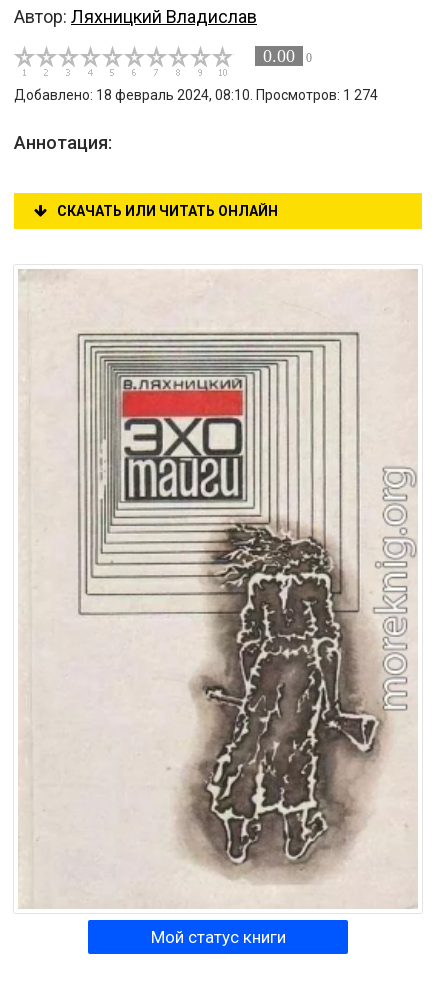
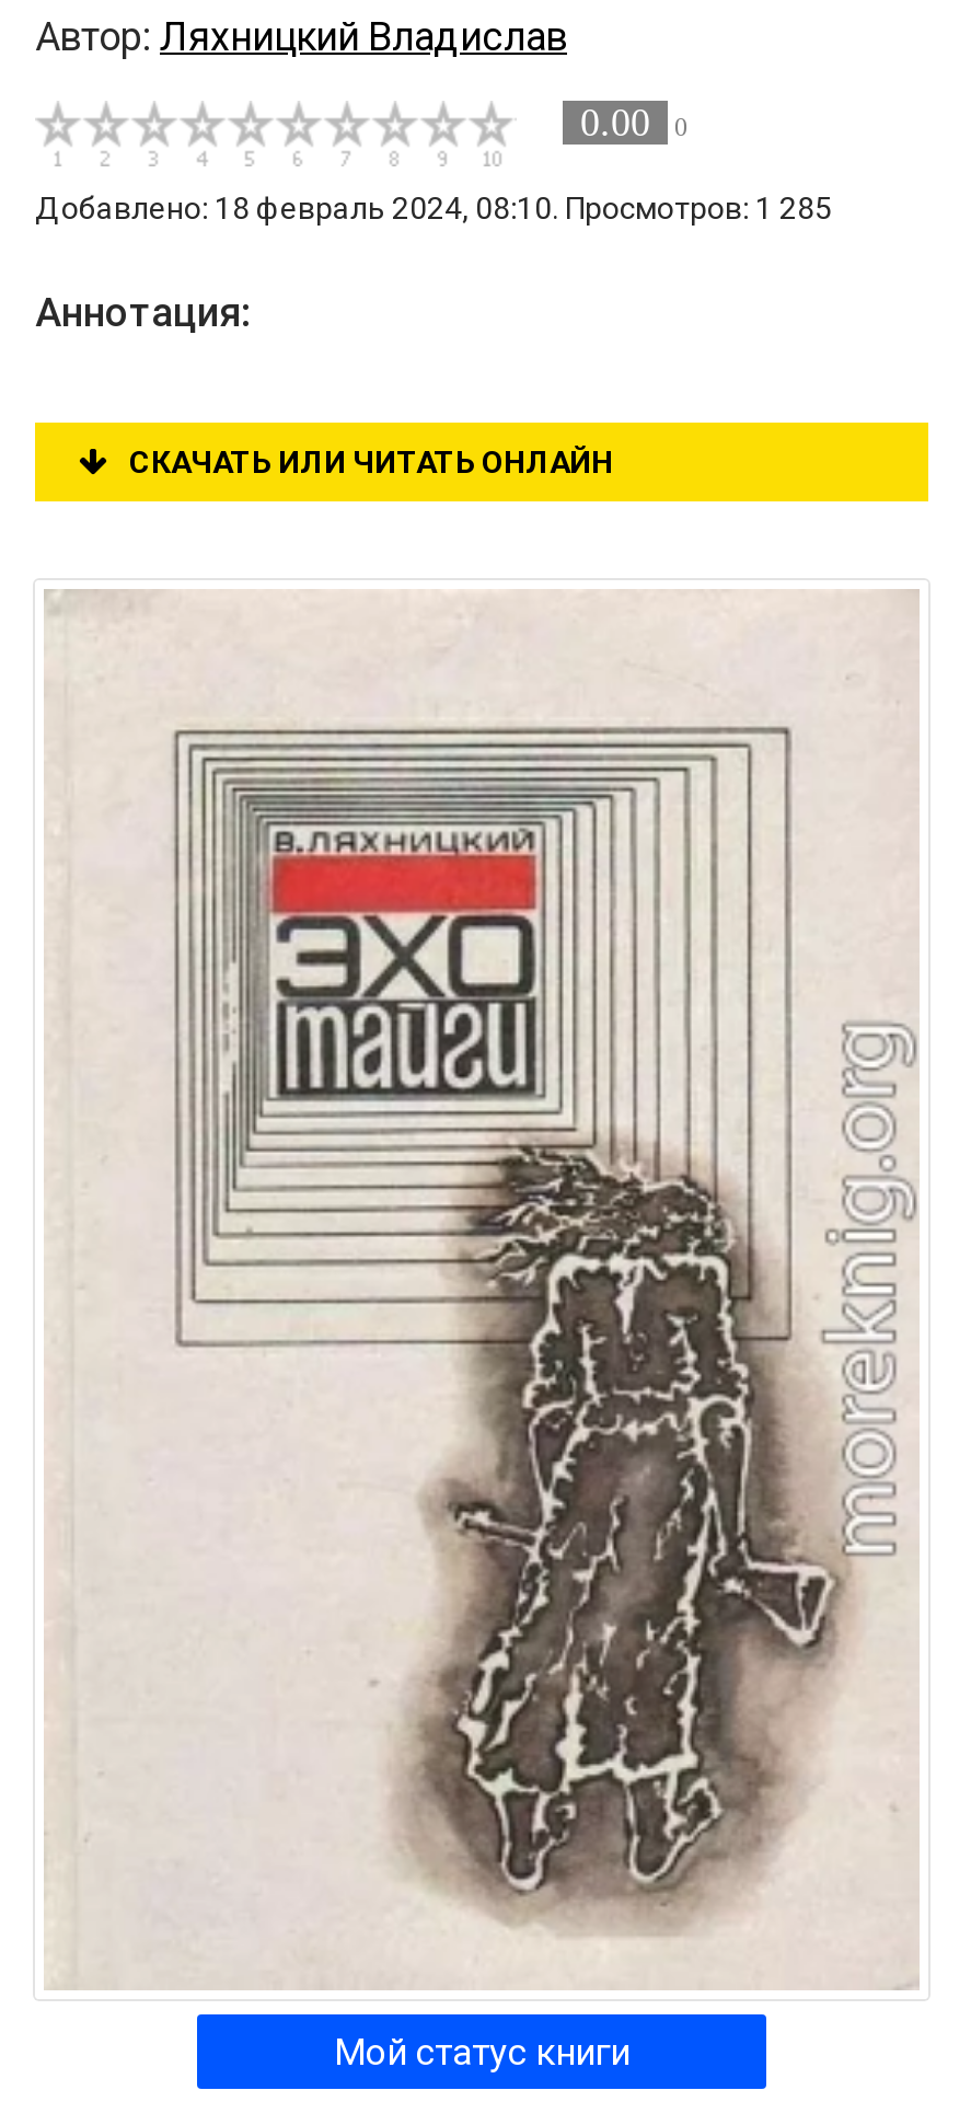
- Добавлено: 18 февраль 2024, 08:10. Просмотров: 1 274
+ Добавлено: 18 февраль 2024, 08:10. Просмотров: 1 285
